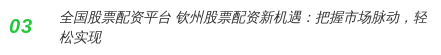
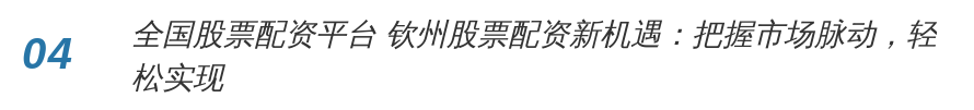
- 03
+ 04
